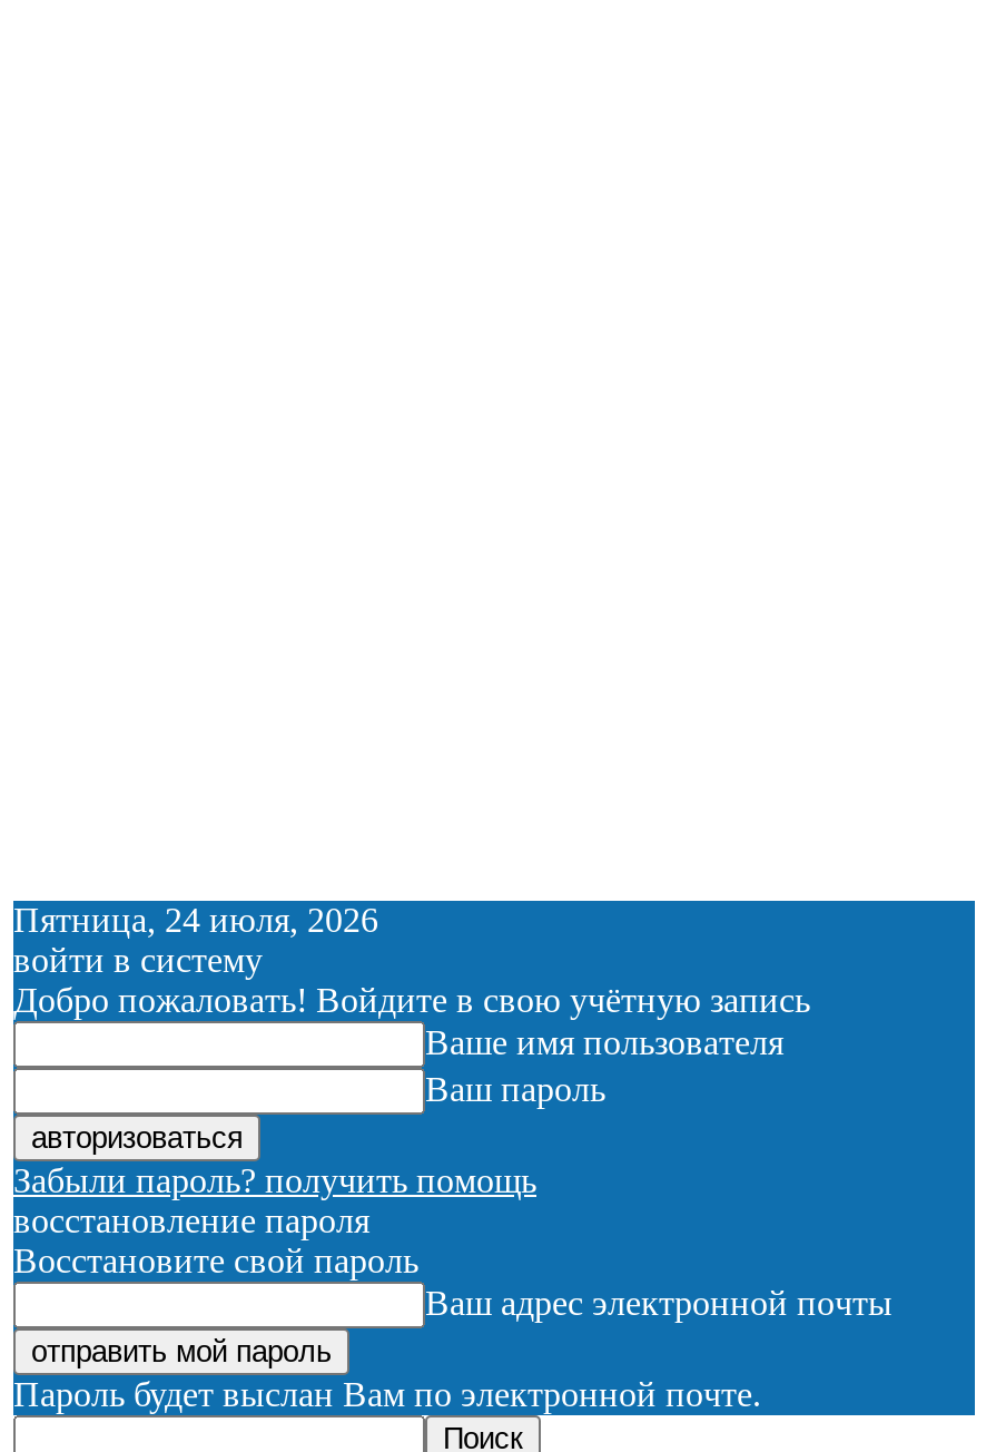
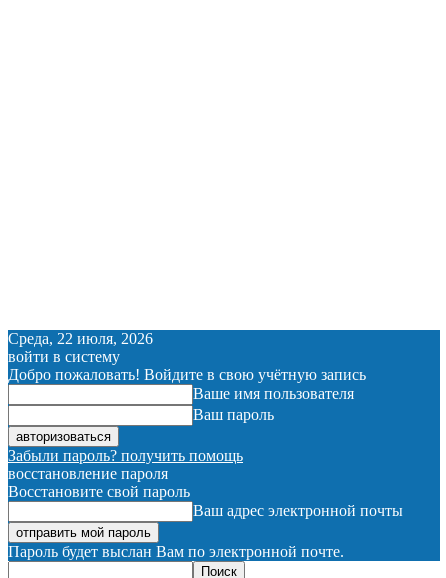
- Пятница, 24 июля, 2026
+ Среда, 22 июля, 2026
